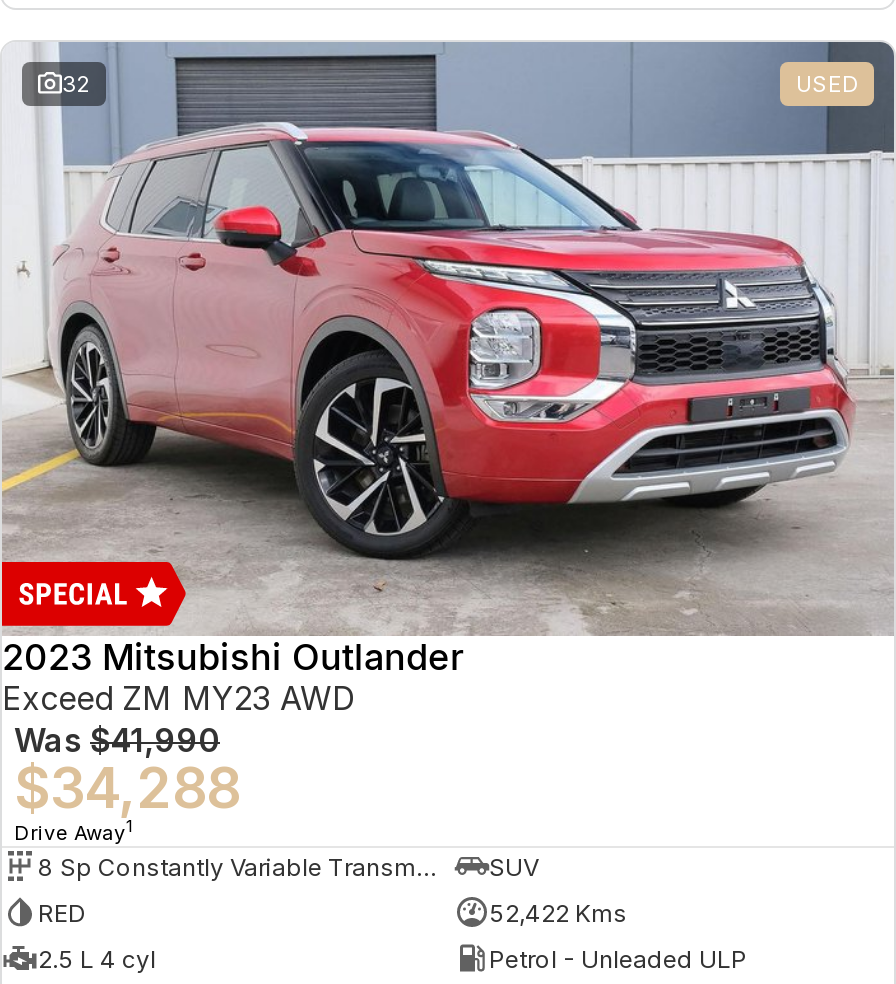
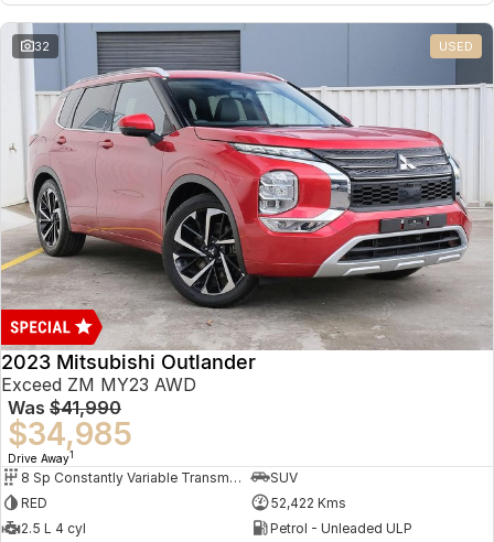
- $34,288
+ $34,985
